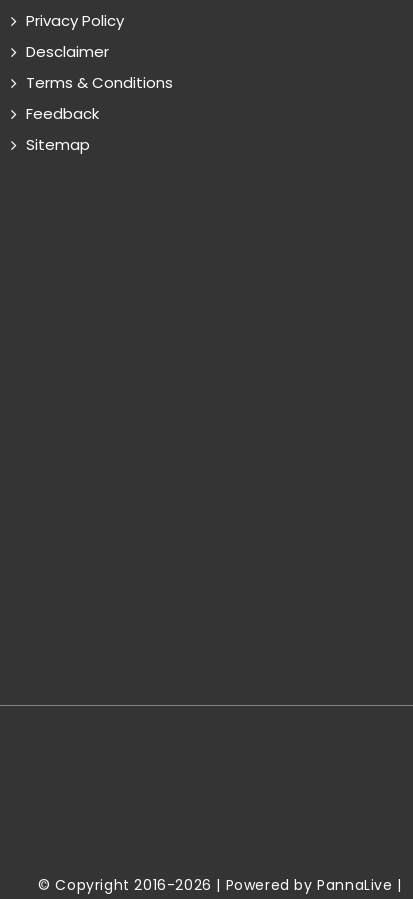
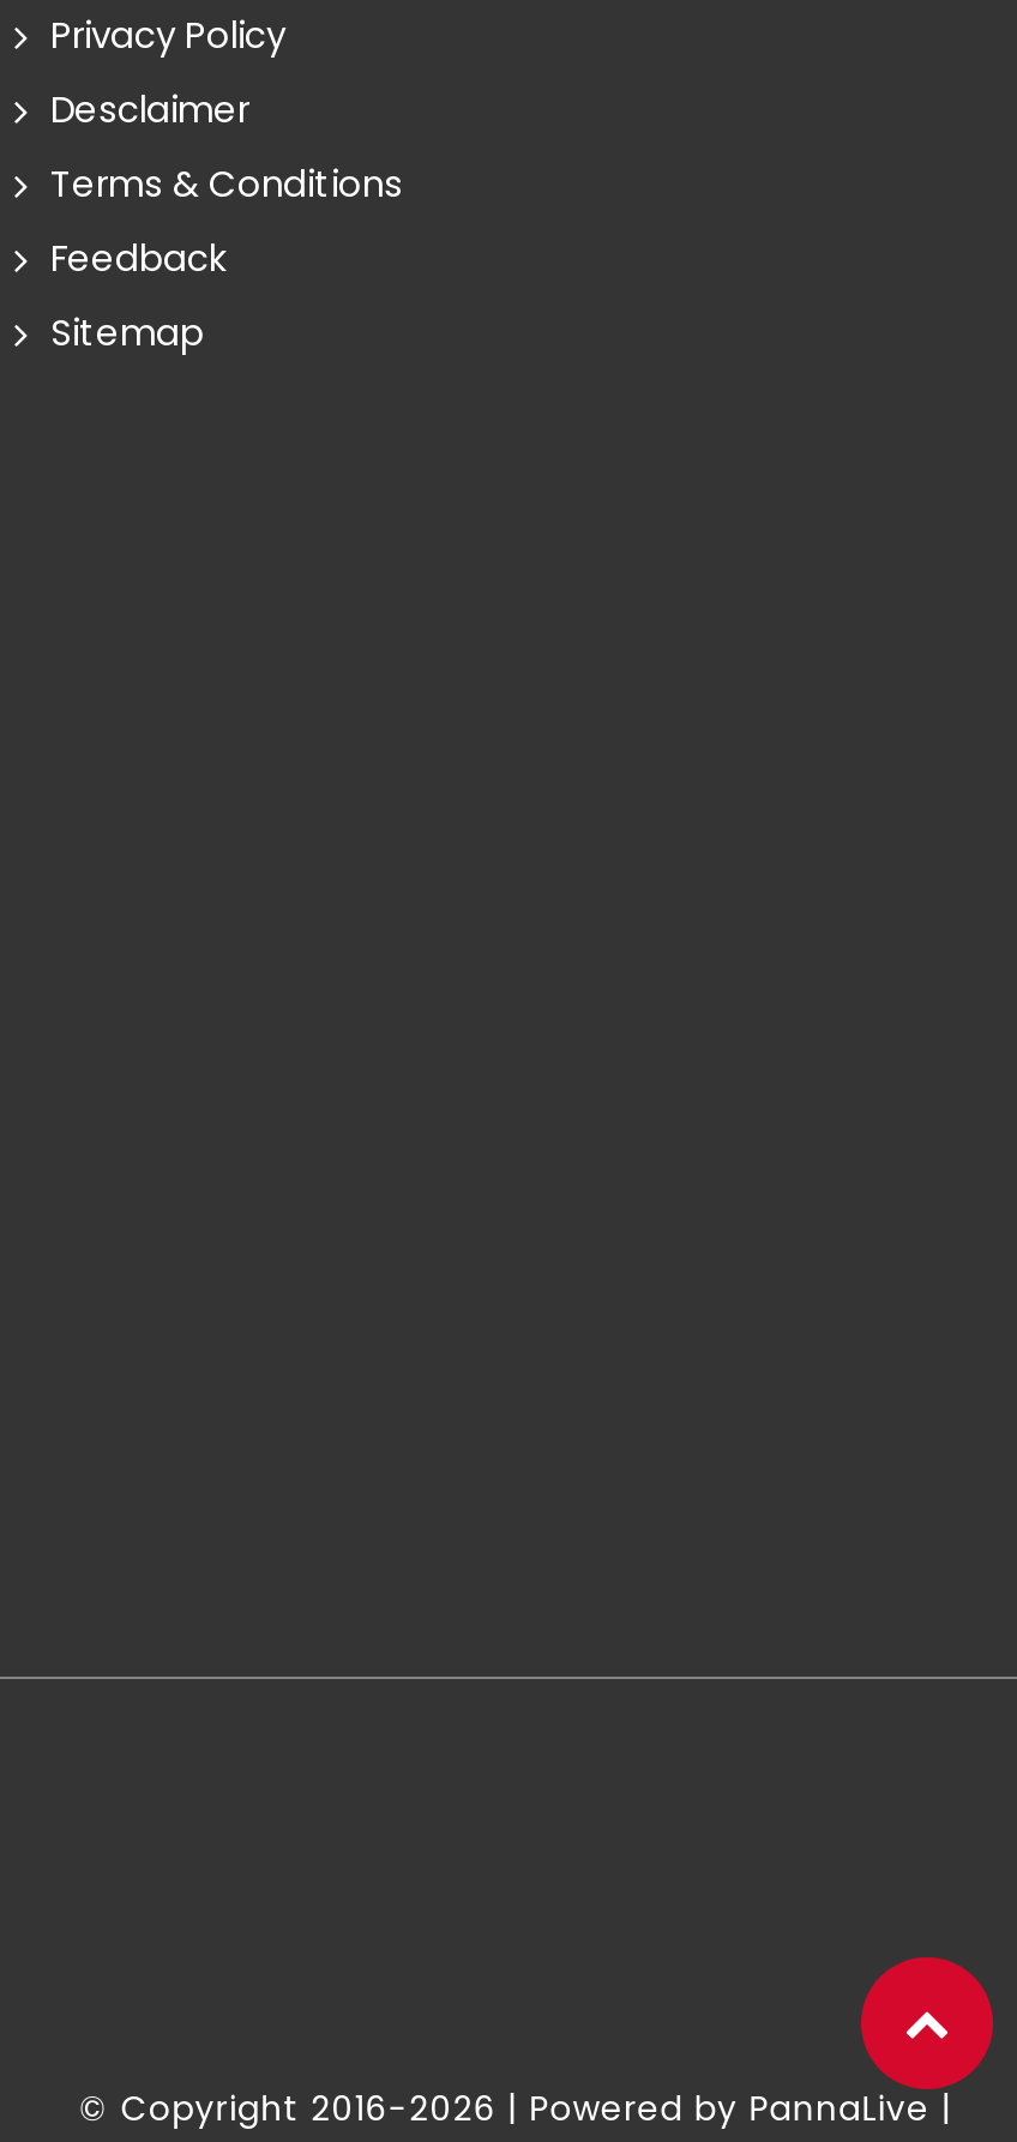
+ [image]
